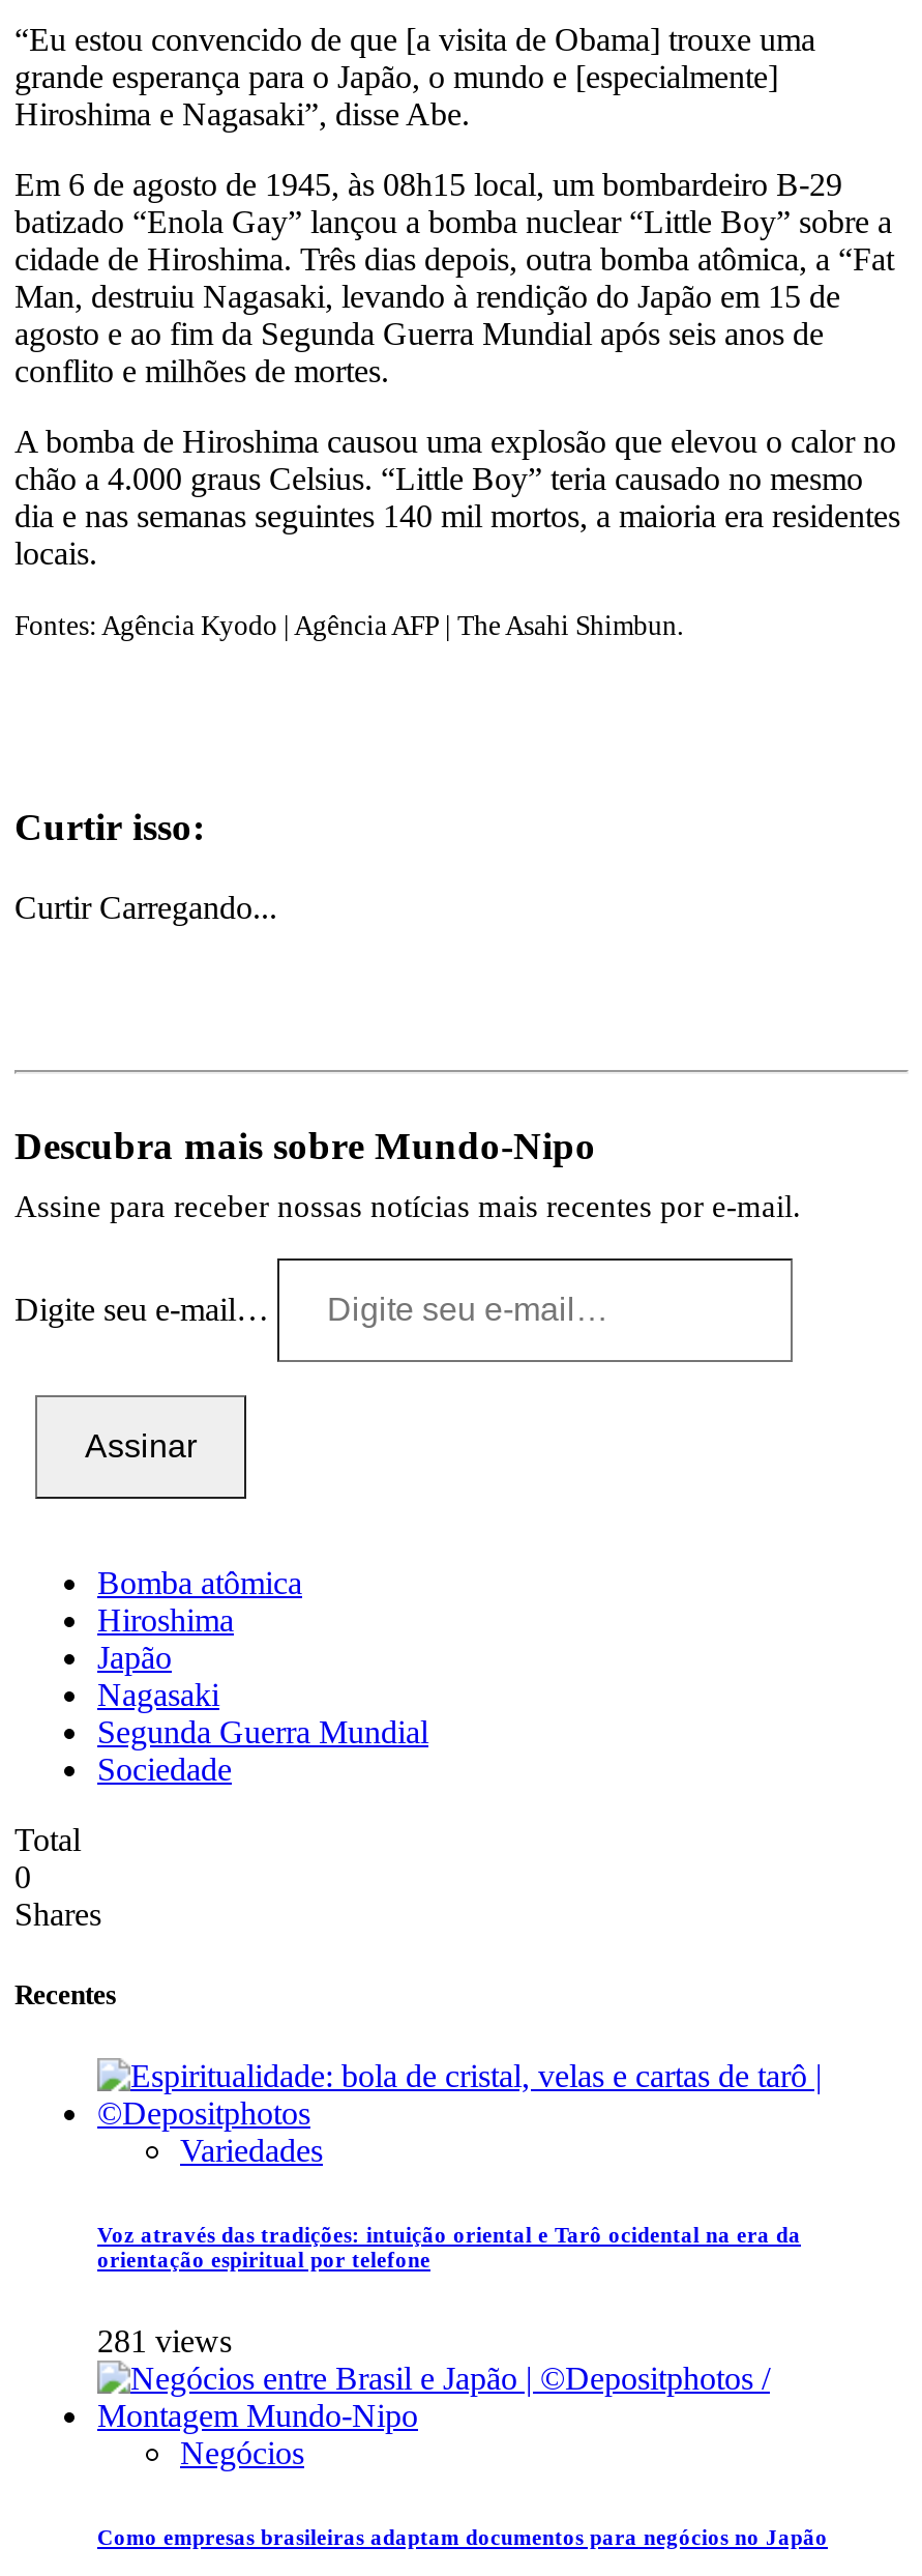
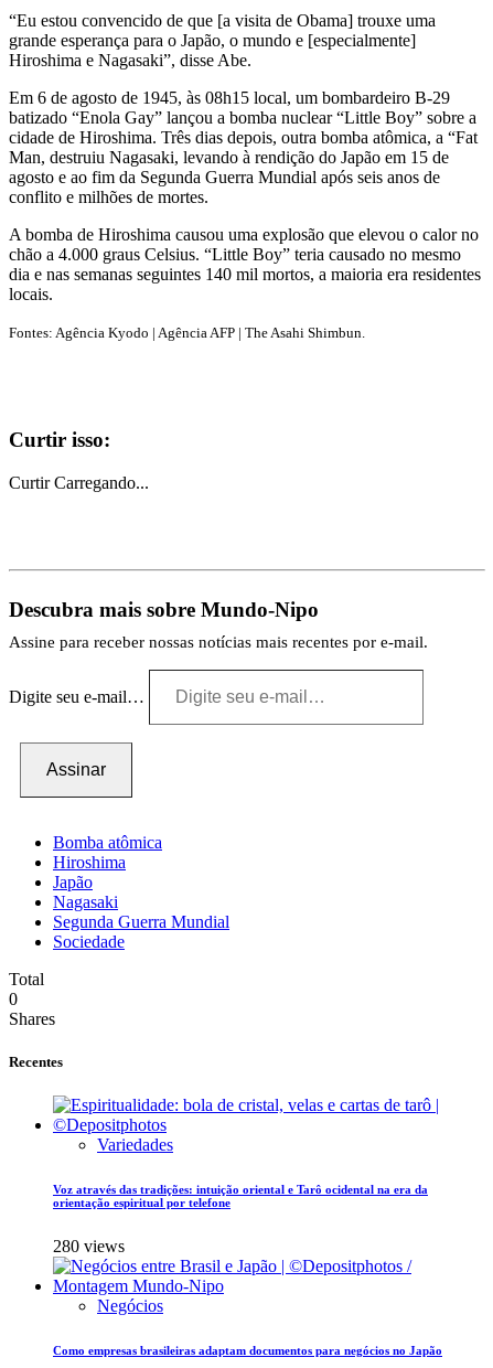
- 281 views
+ 280 views
